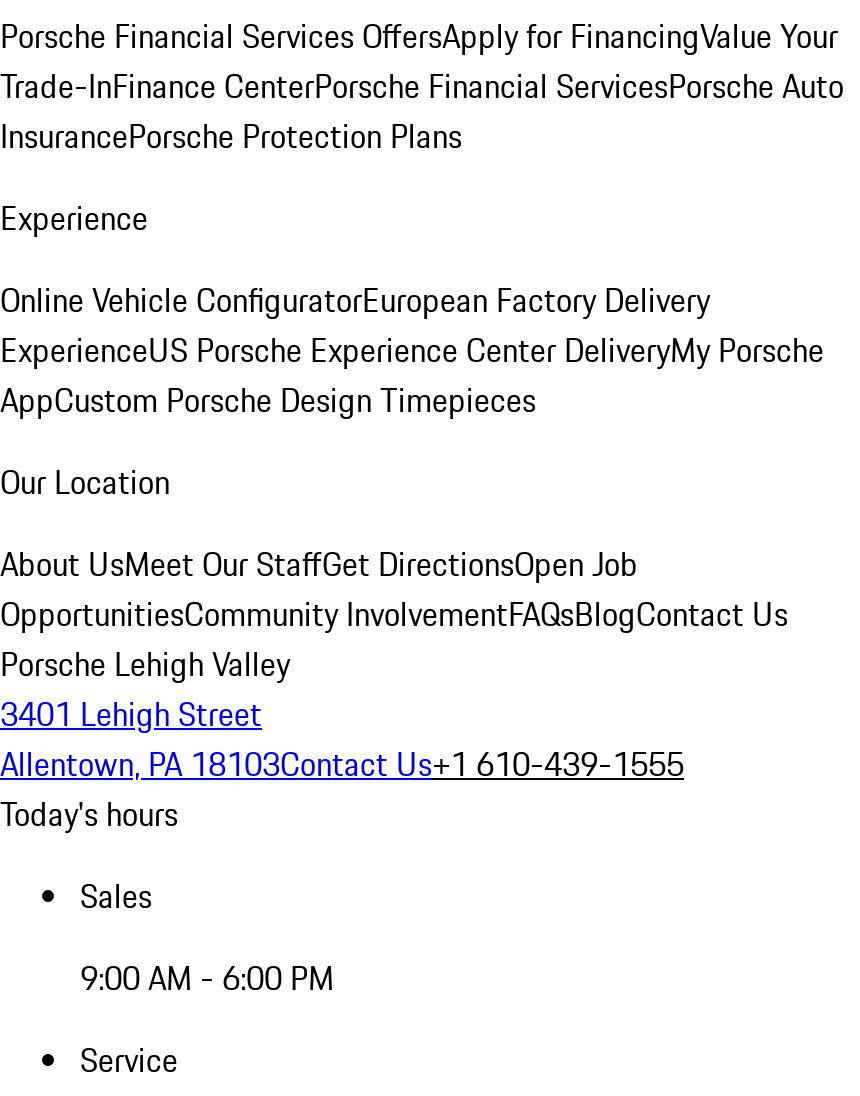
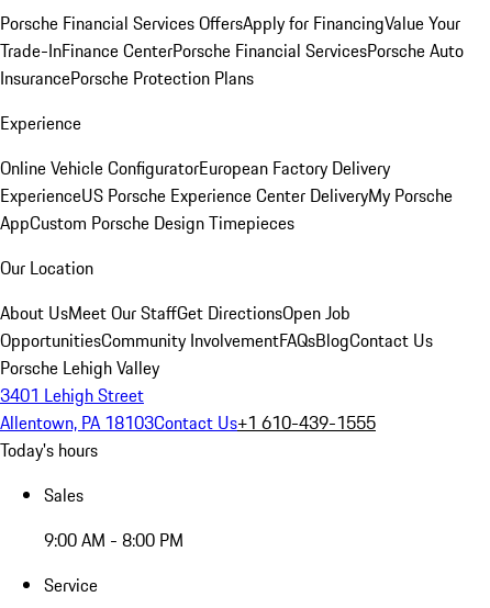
- 9:00 AM - 6:00 PM
+ 9:00 AM - 8:00 PM
